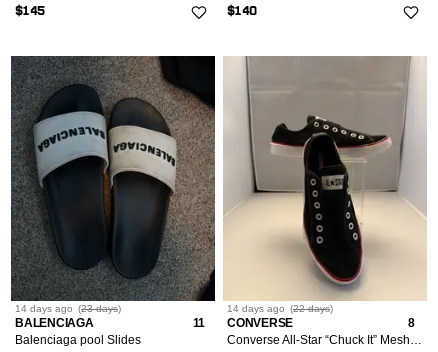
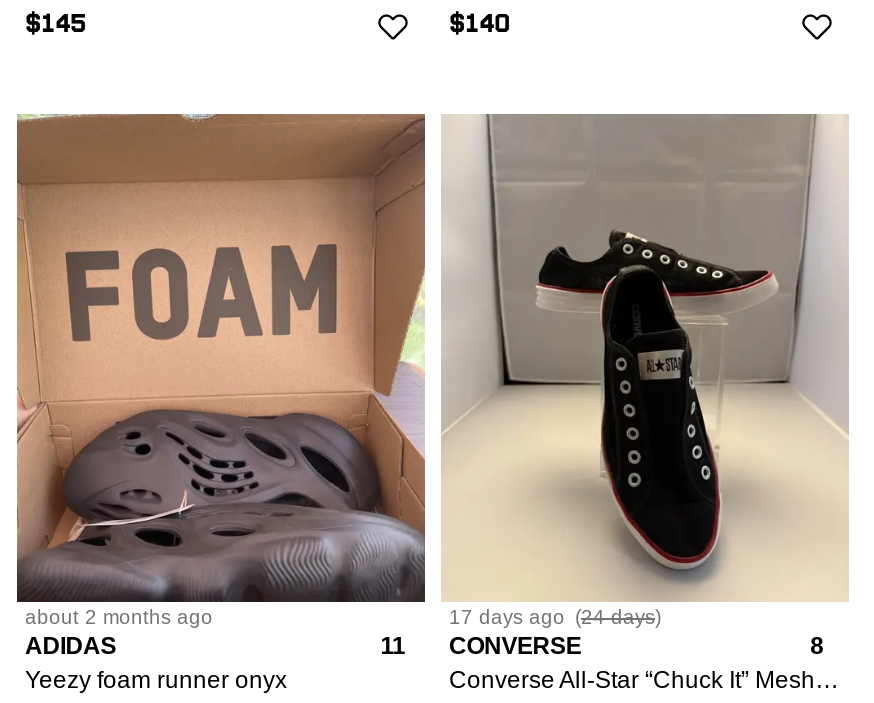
- [image]
- 14 days ago (23 days)
- BALENCIAGA
+ [image]
+ about 2 months ago
+ ADIDAS

- 14 days ago (22 days)
+ 17 days ago (24 days)

- Balenciaga pool Slides
+ Yeezy foam runner onyx
